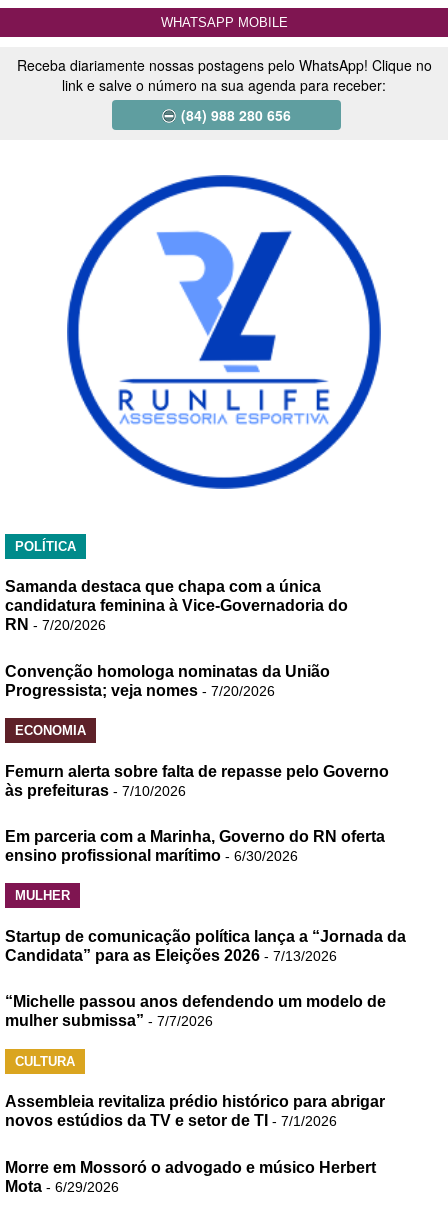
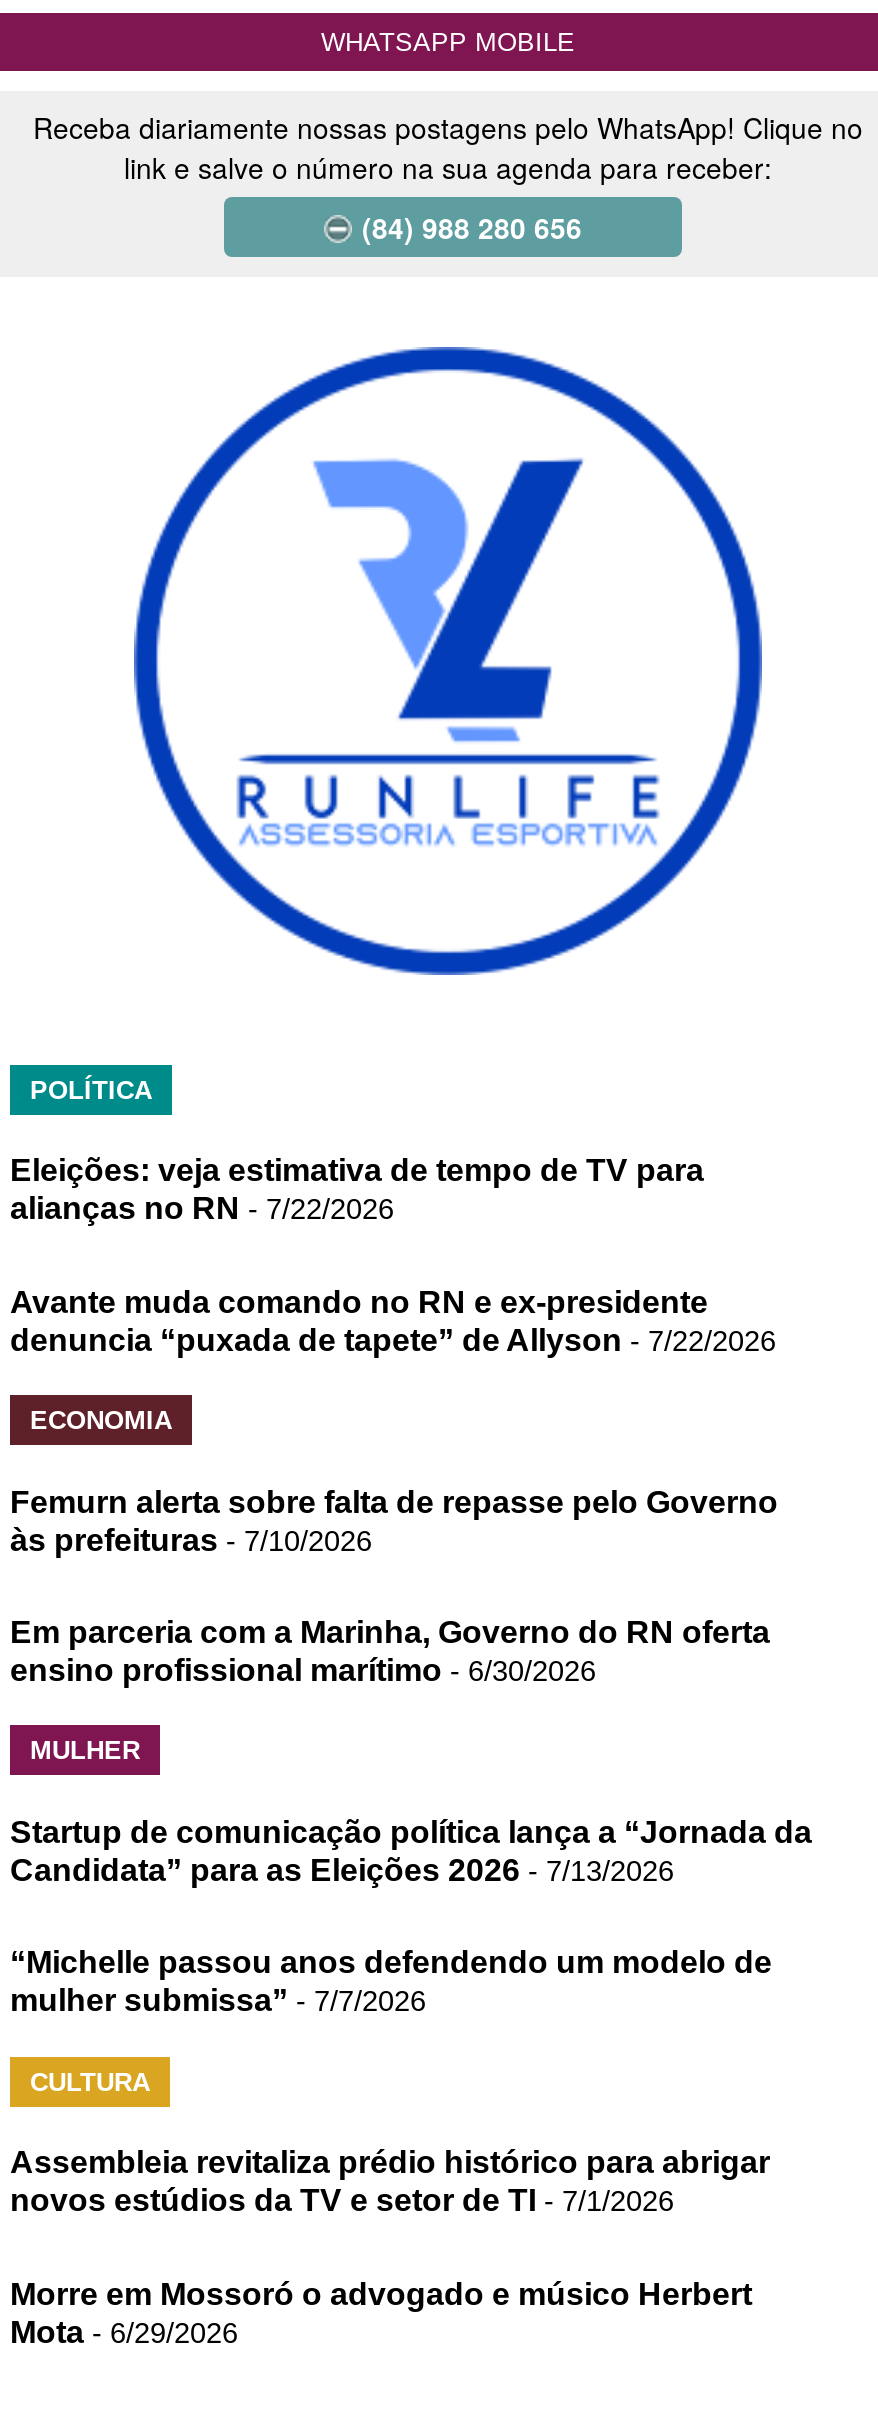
- Samanda destaca que chapa com a única
- candidatura feminina à Vice-Governadoria do
- RN - 7/20/2026
+ Eleições: veja estimativa de tempo de TV para
+ alianças no RN - 7/22/2026

- Convenção homologa nominatas da União
- Progressista; veja nomes - 7/20/2026
+ Avante muda comando no RN e ex-presidente
+ denuncia “puxada de tapete” de Allyson - 7/22/2026
